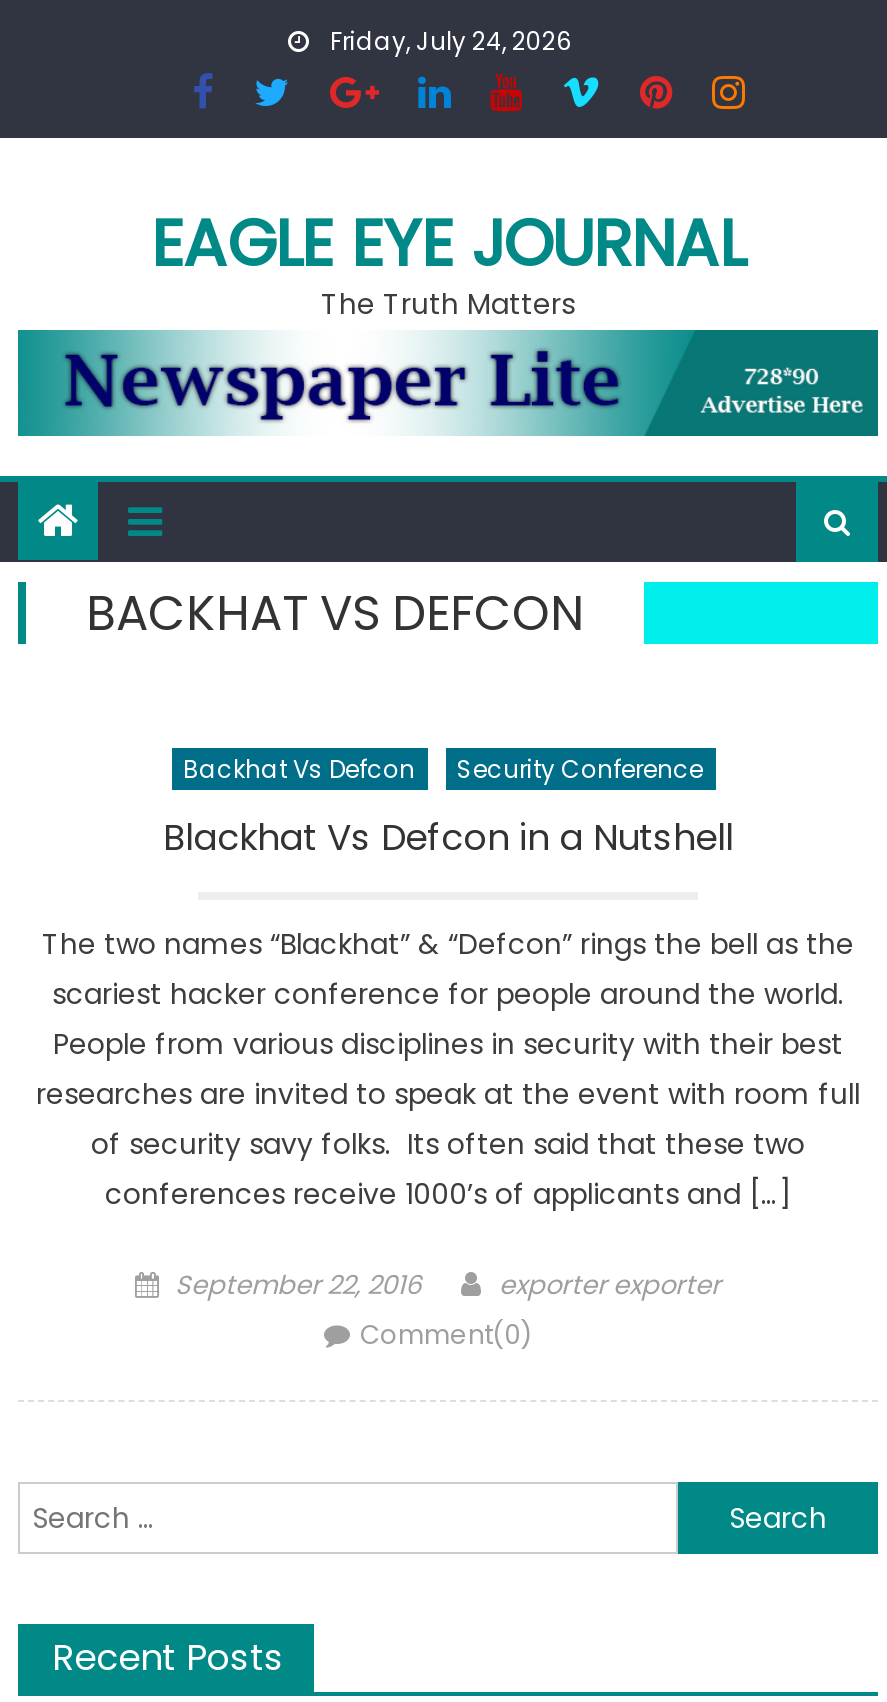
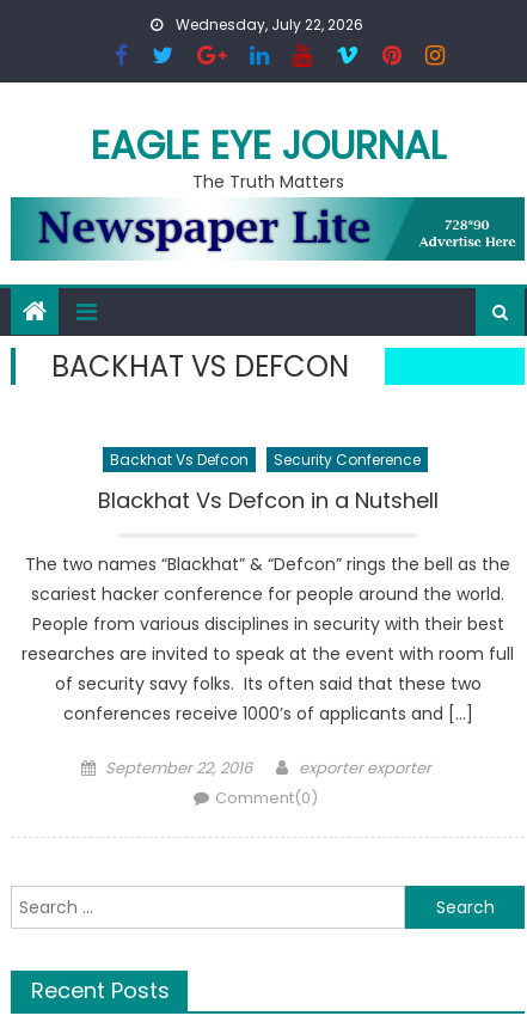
- Friday, July 24, 2026
+ Wednesday, July 22, 2026
